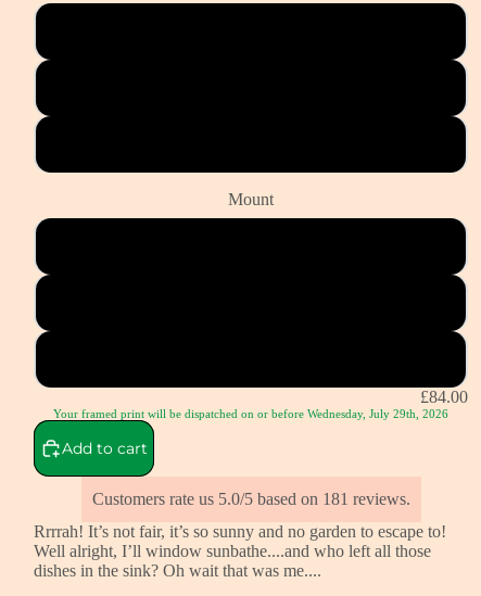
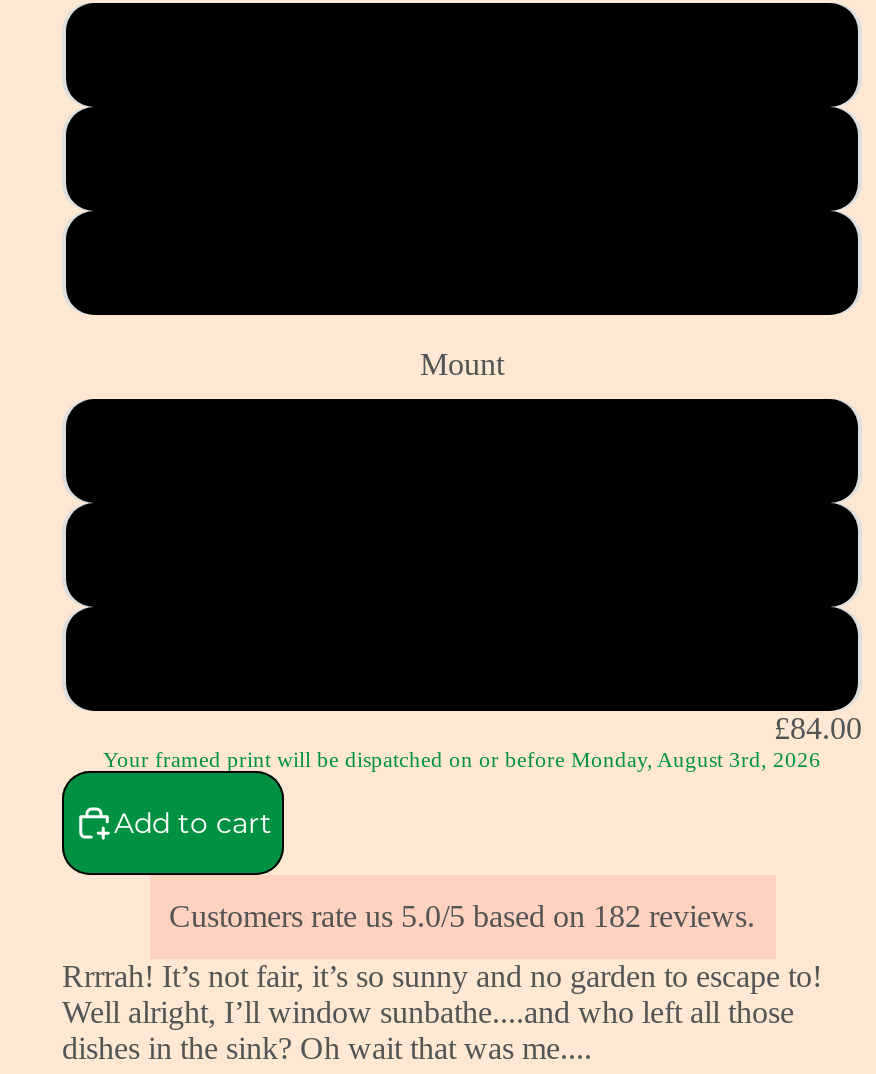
- Your framed print will be dispatched on or before Wednesday, July 29th, 2026
+ Your framed print will be dispatched on or before Monday, August 3rd, 2026

- Customers rate us 5.0/5 based on 181 reviews.
+ Customers rate us 5.0/5 based on 182 reviews.
